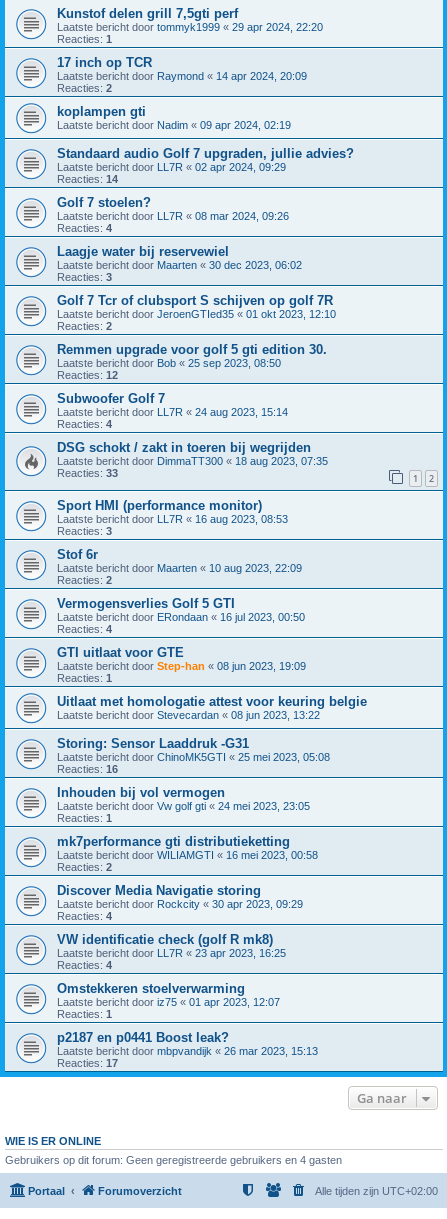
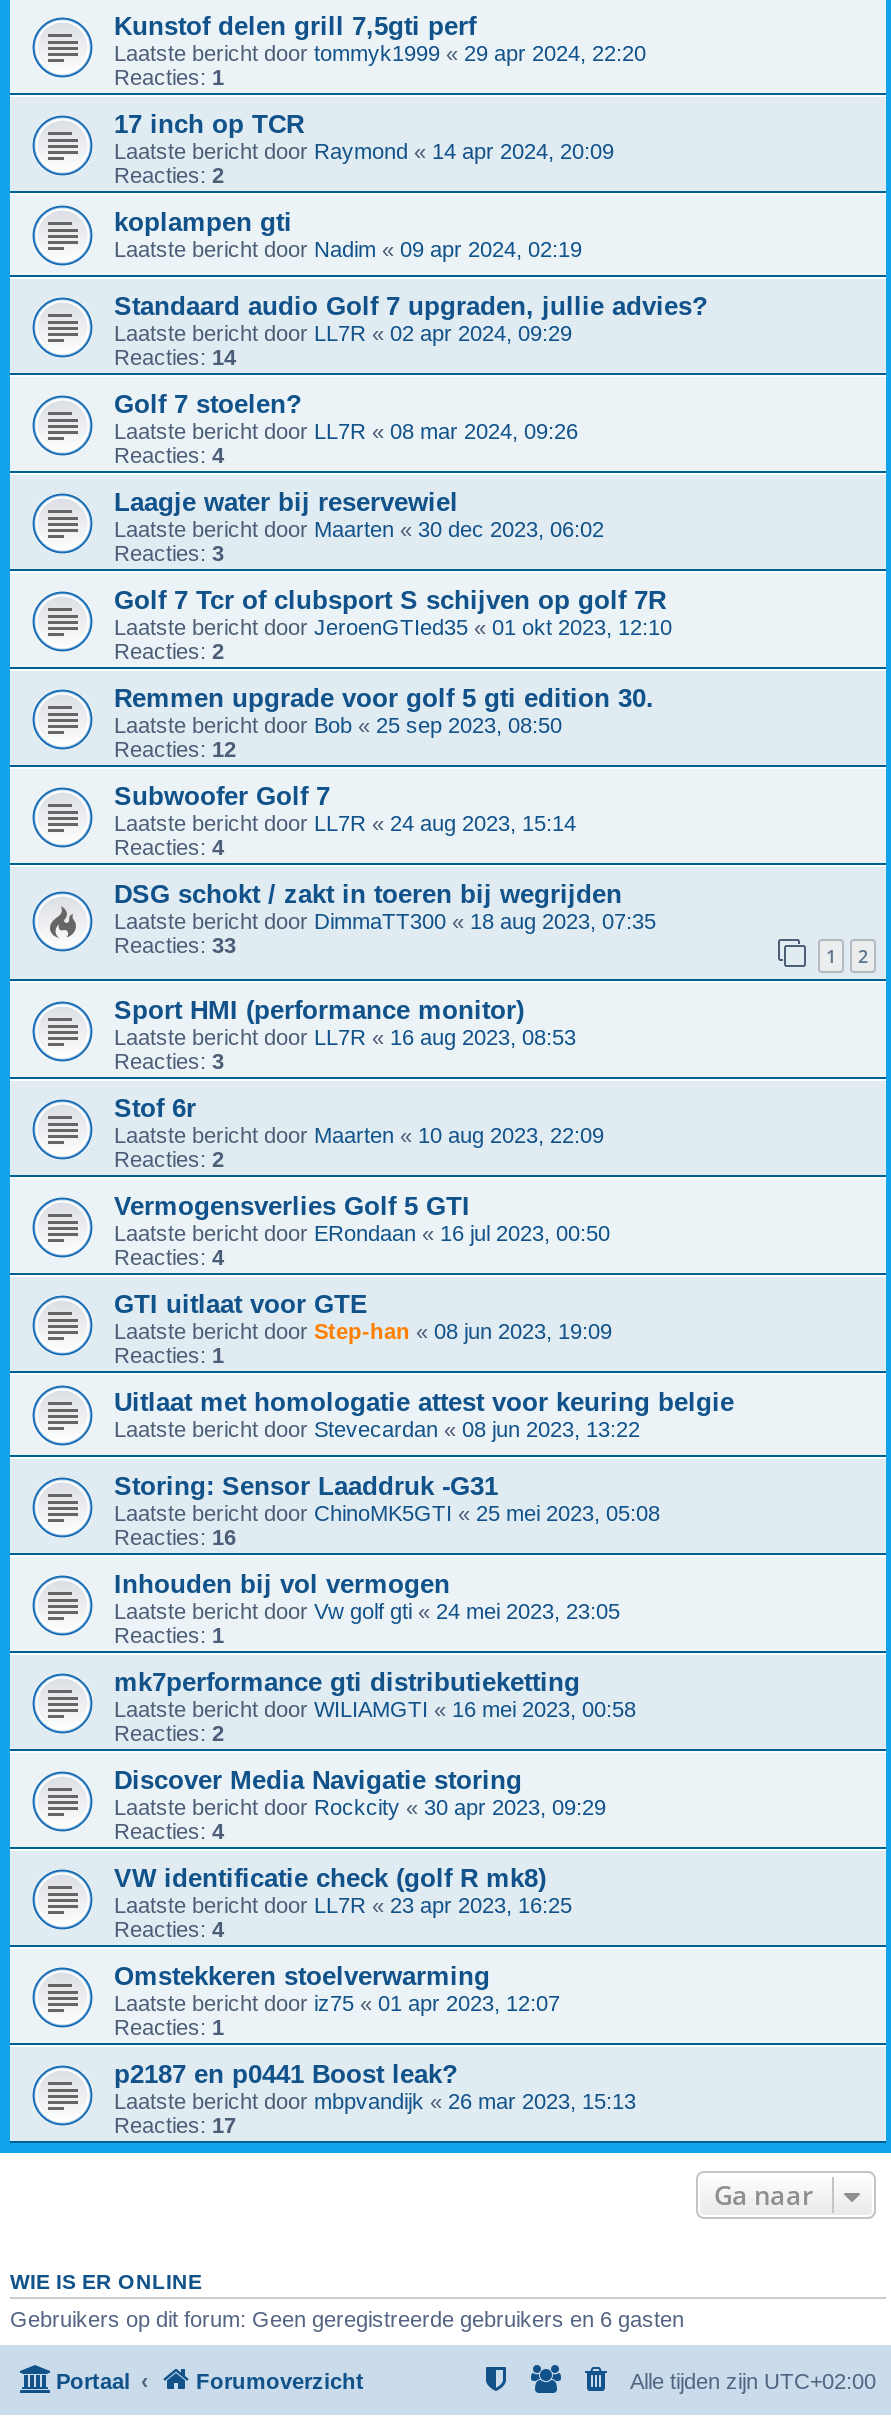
- Gebruikers op dit forum: Geen geregistreerde gebruikers en 4 gasten
+ Gebruikers op dit forum: Geen geregistreerde gebruikers en 6 gasten
